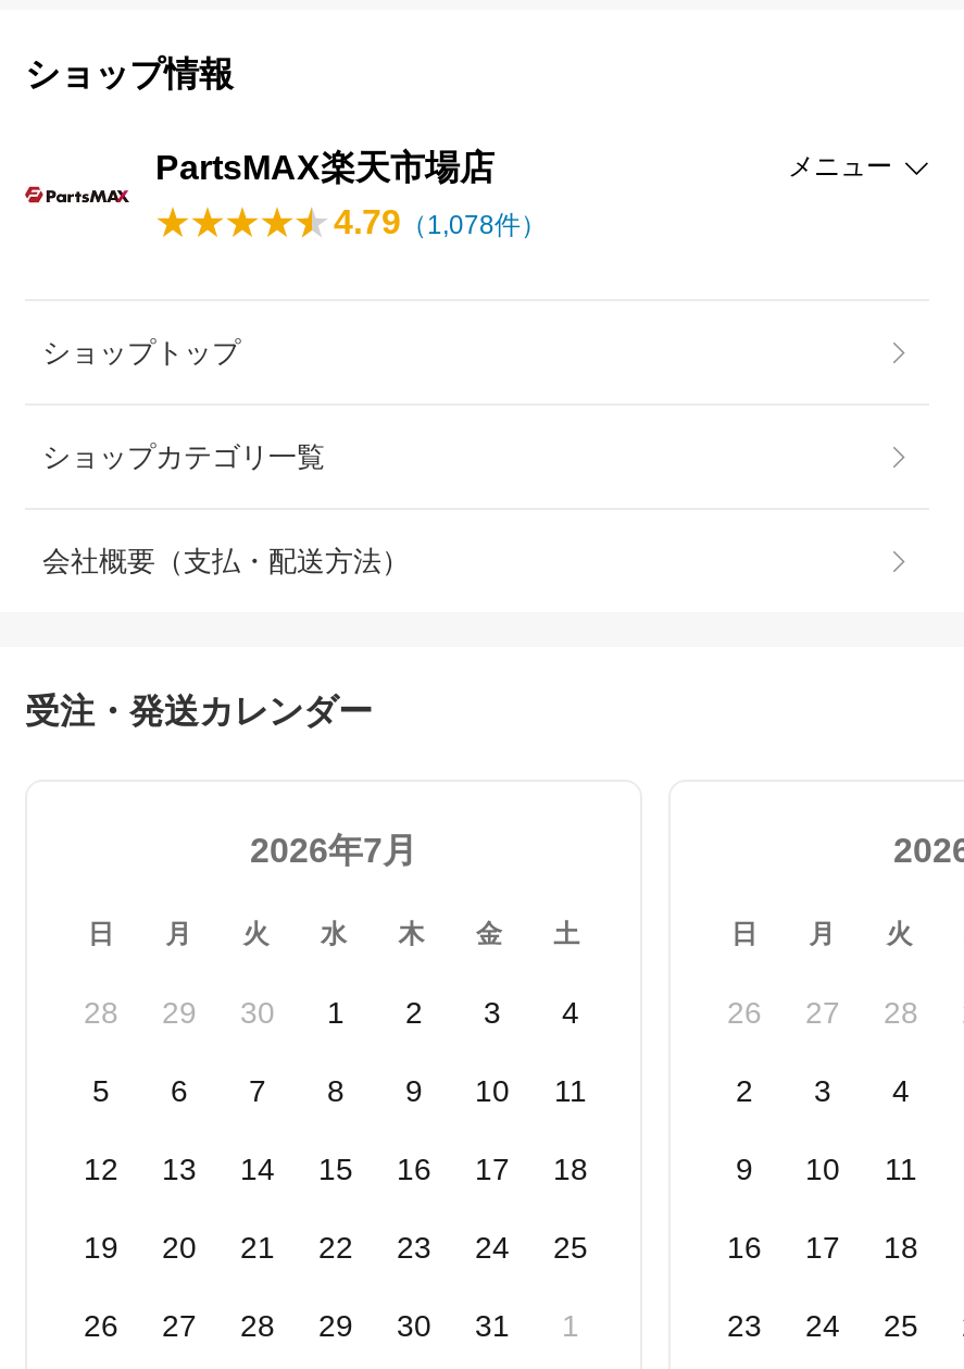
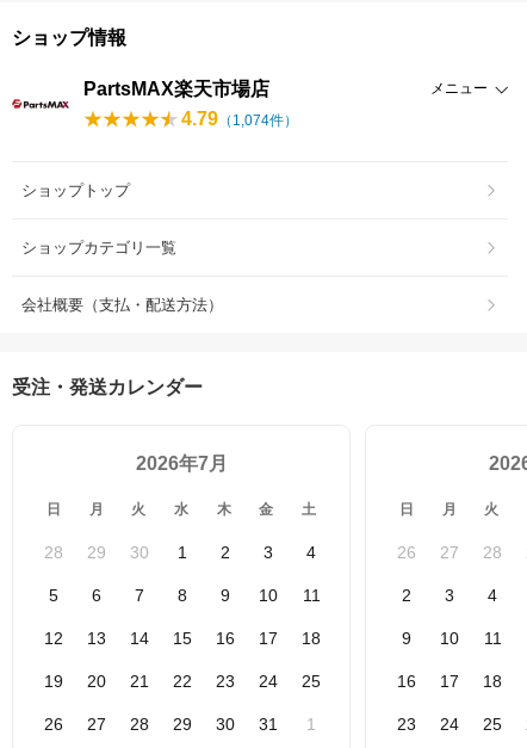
- 4.79（1,078件）
+ 4.79（1,074件）
